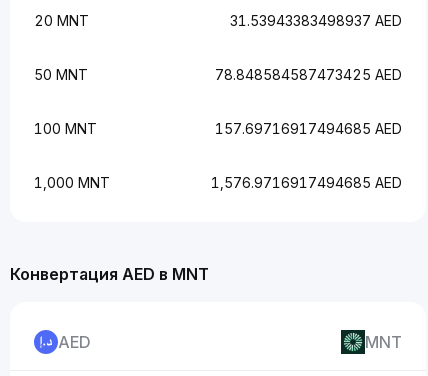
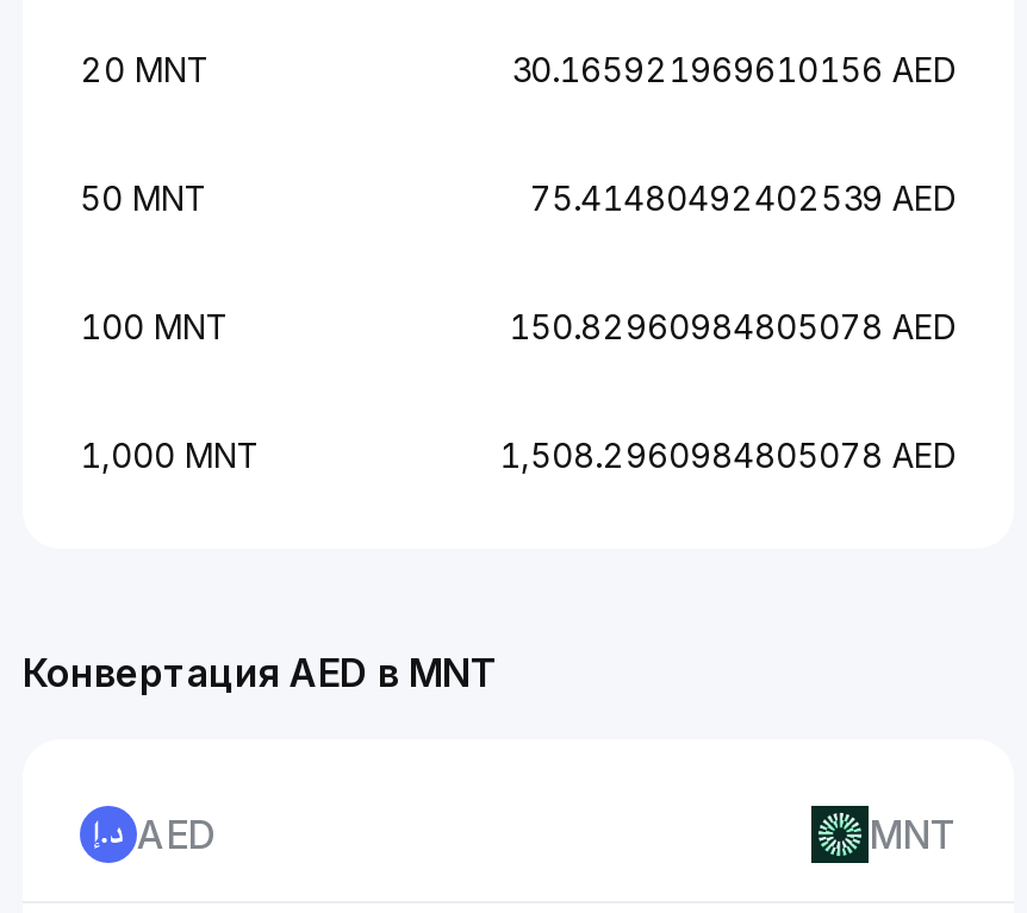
- 31.53943383498937 AED
+ 30.165921969610156 AED

- 78.848584587473425 AED
+ 75.41480492402539 AED

- 157.69716917494685 AED
+ 150.82960984805078 AED

- 1,576.9716917494685 AED
+ 1,508.2960984805078 AED
